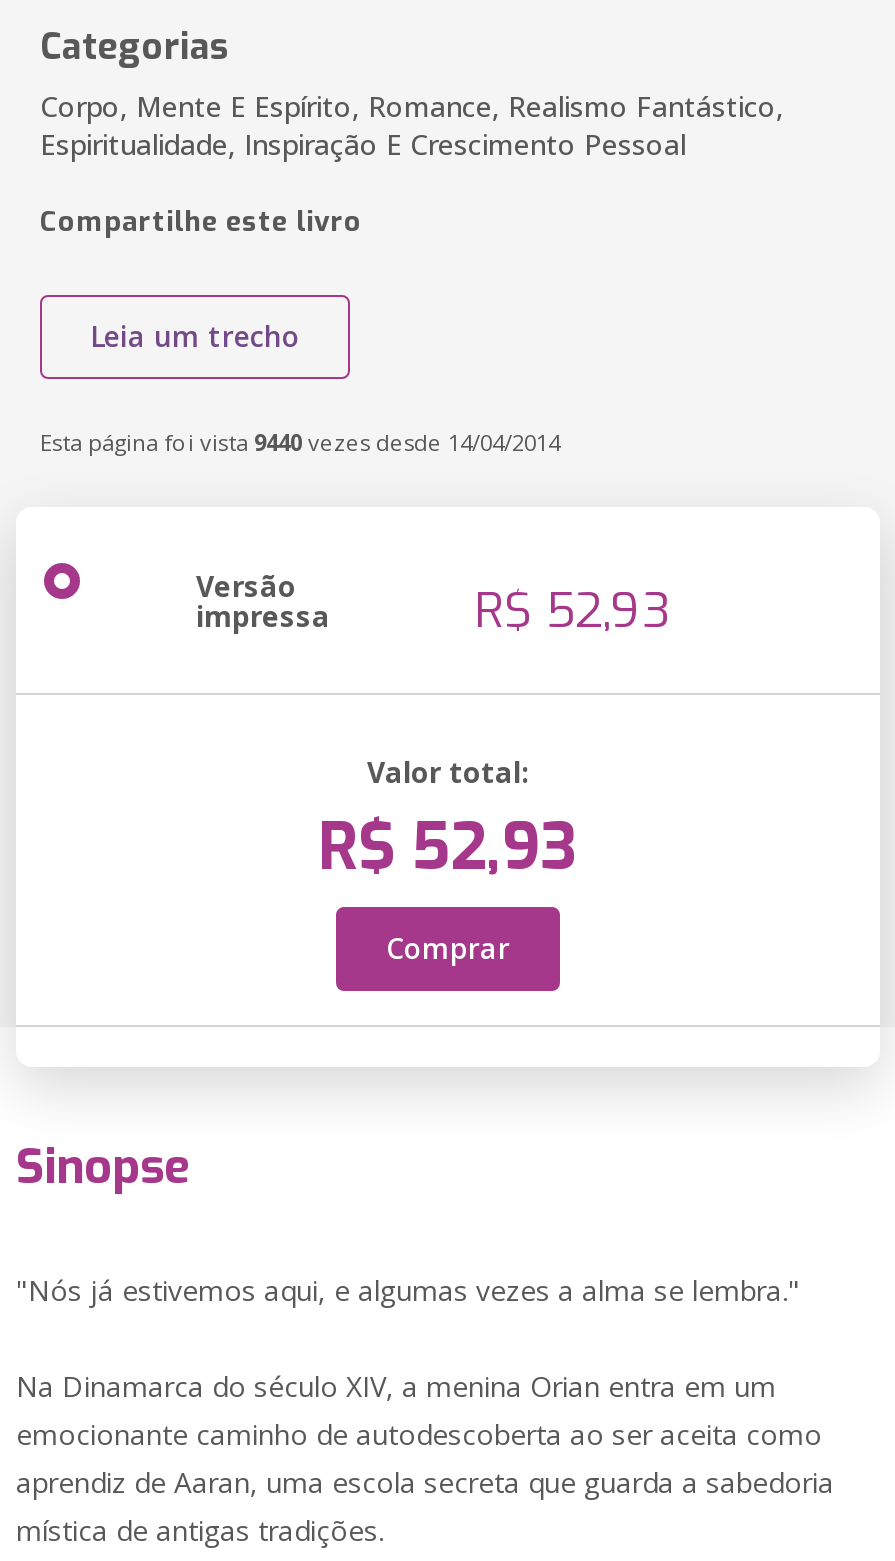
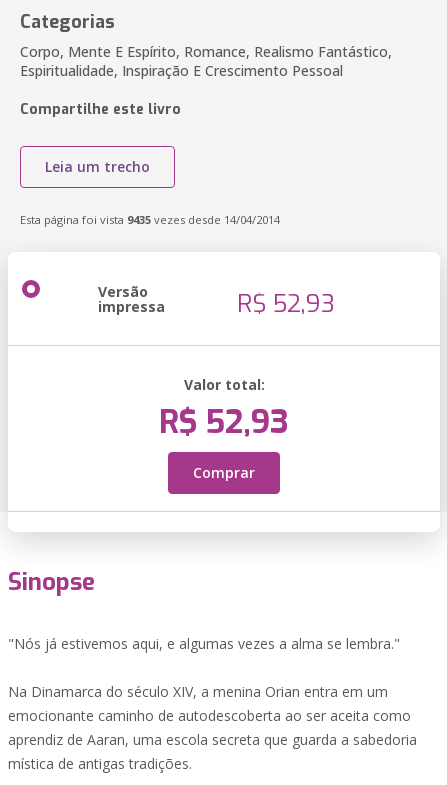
- Esta página foi vista 9440 vezes desde 14/04/2014
+ Esta página foi vista 9435 vezes desde 14/04/2014
